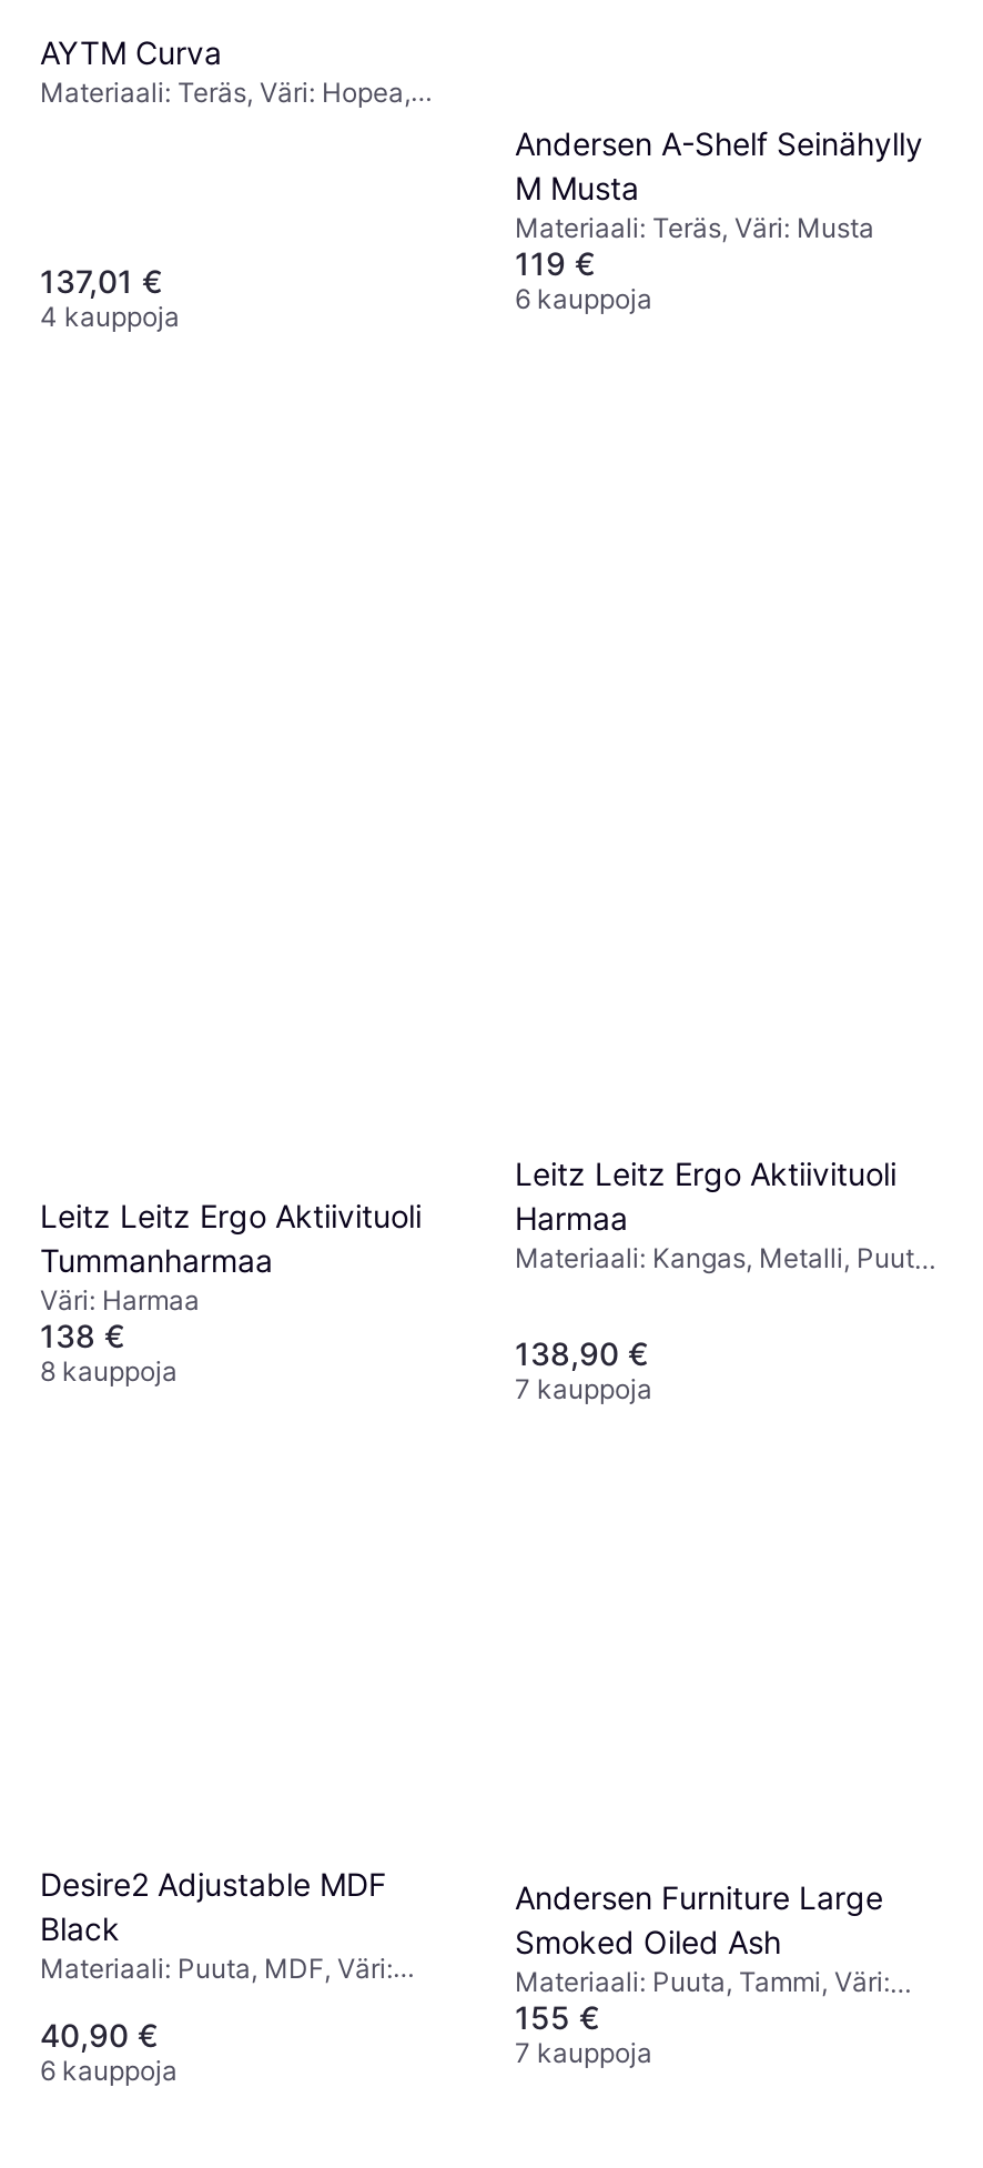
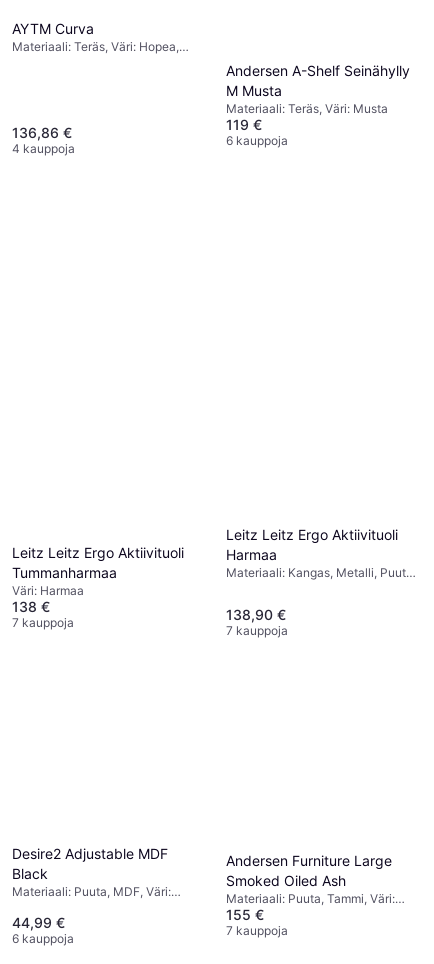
- 137,01 €
+ 136,86 €

- 8 kauppoja
+ 7 kauppoja

- 40,90 €
+ 44,99 €
